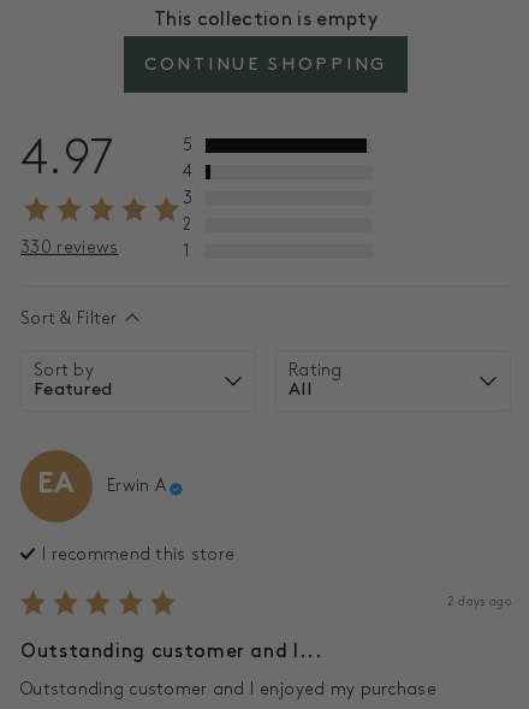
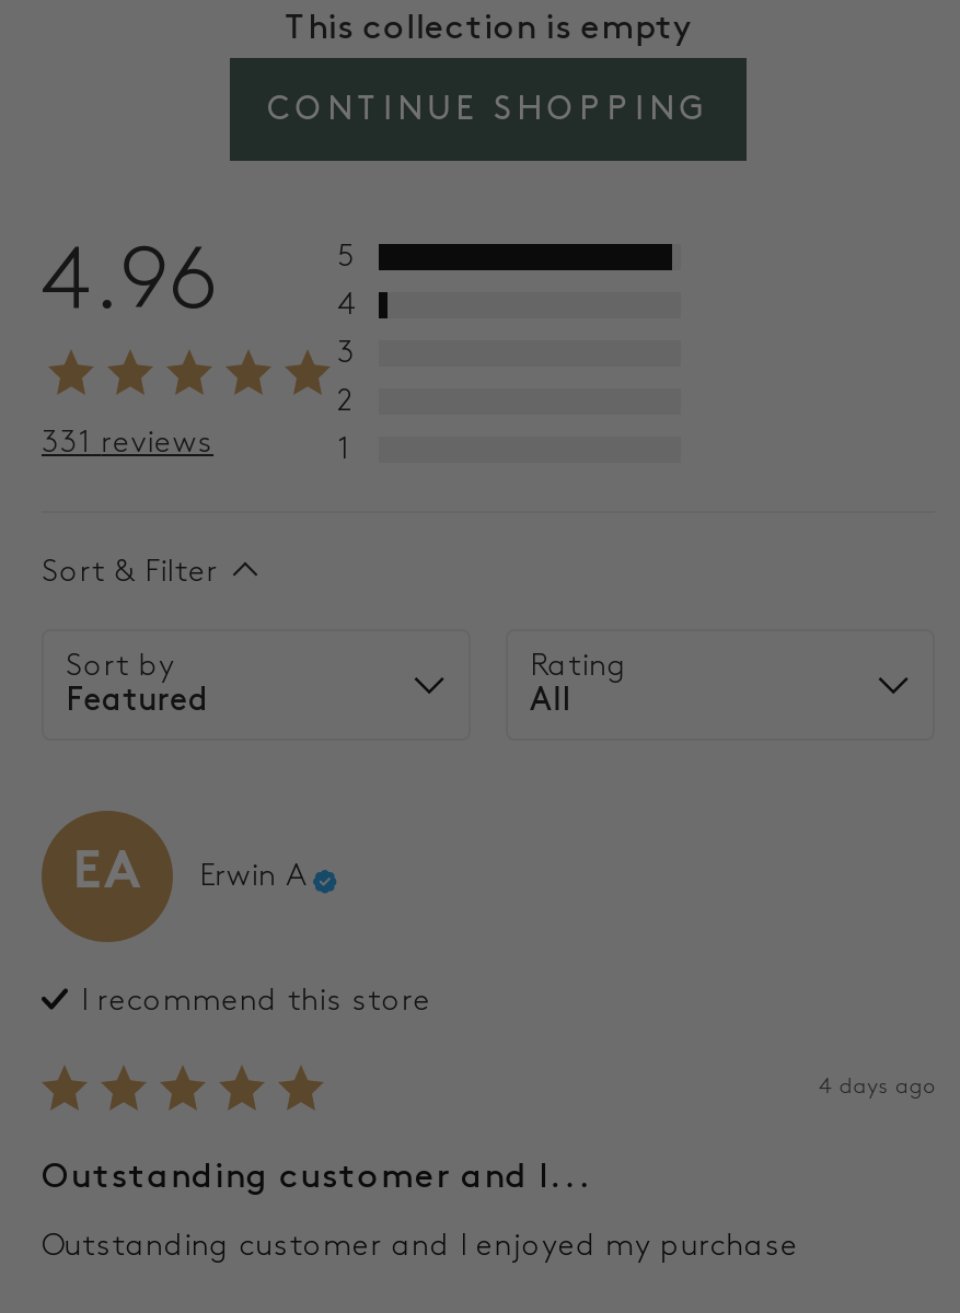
- 4.97
+ 4.96

- 330 reviews
+ 331 reviews

- 2 days ago
+ 4 days ago
